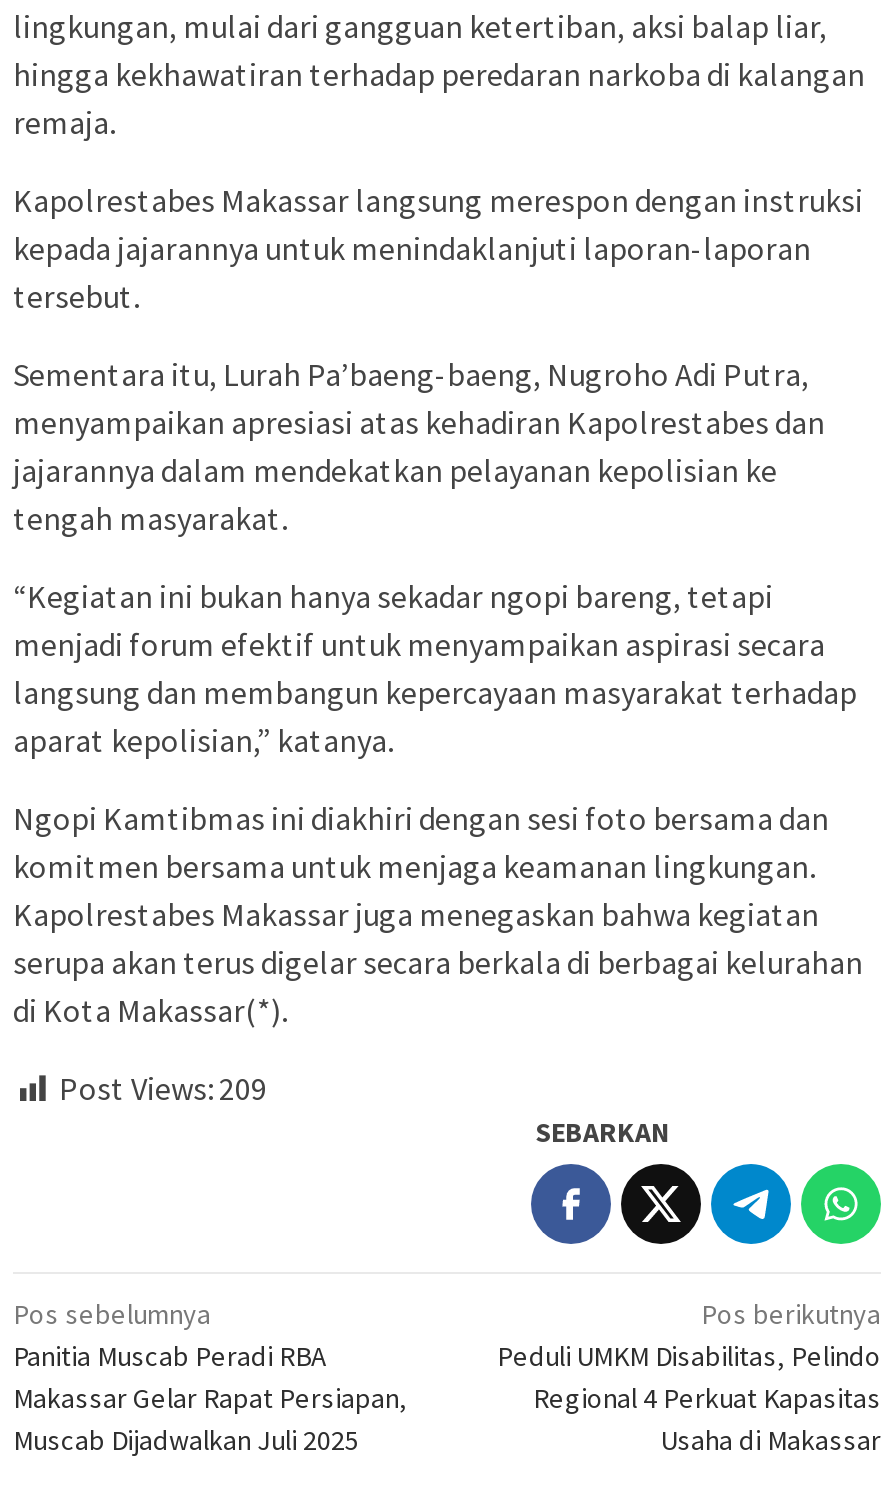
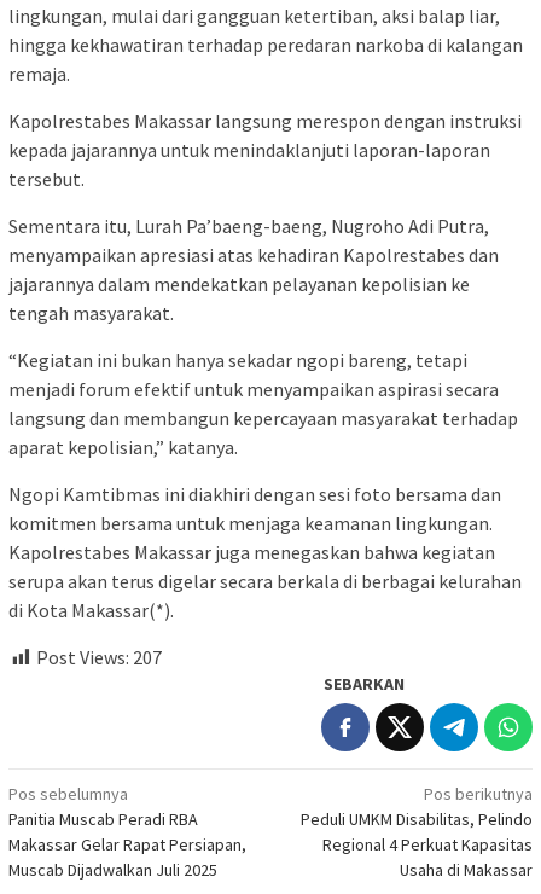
- Post Views: 209
+ Post Views: 207
